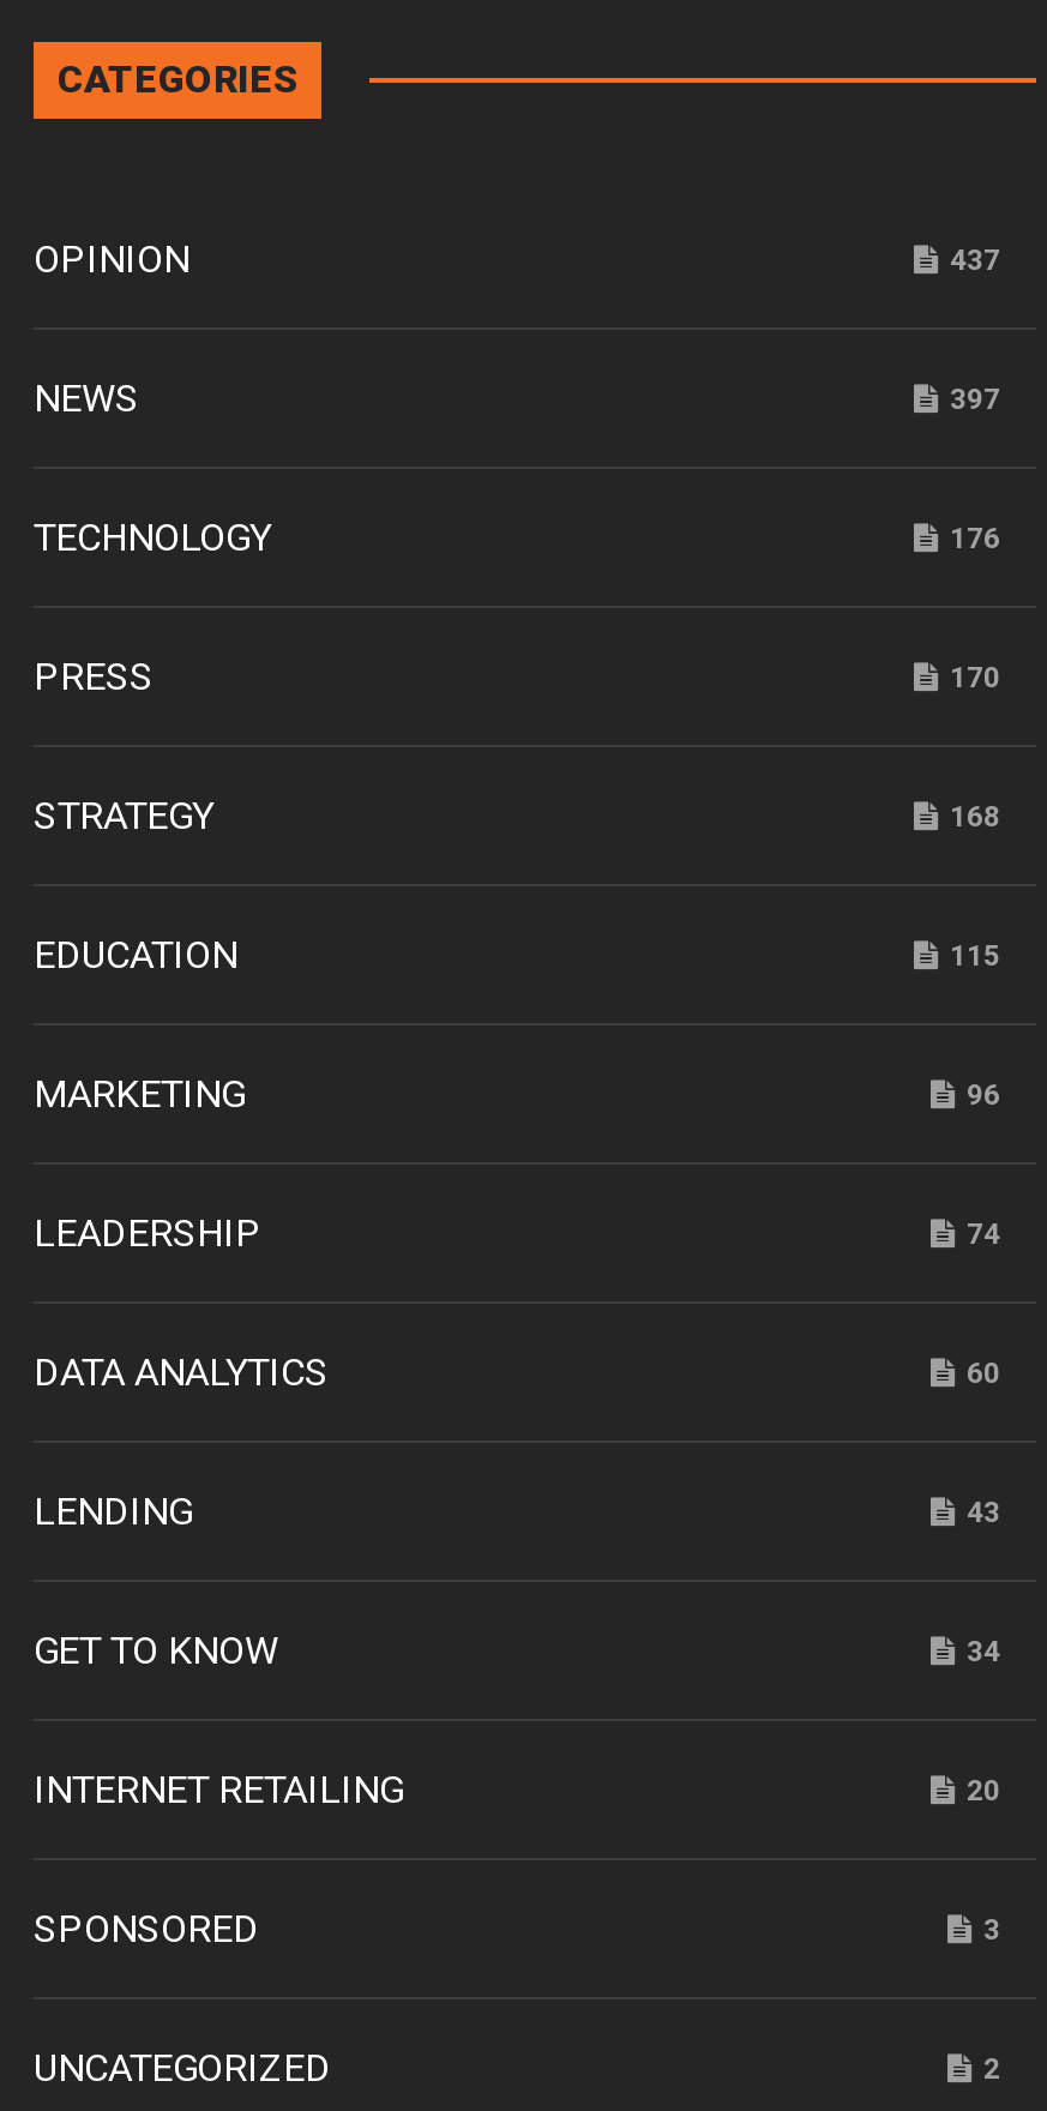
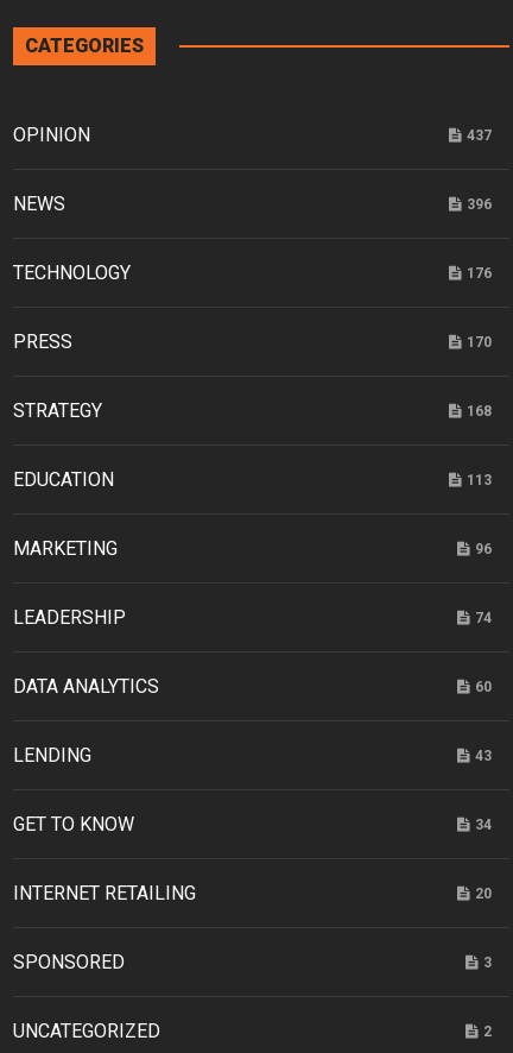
- 397
+ 396

- 115
+ 113
